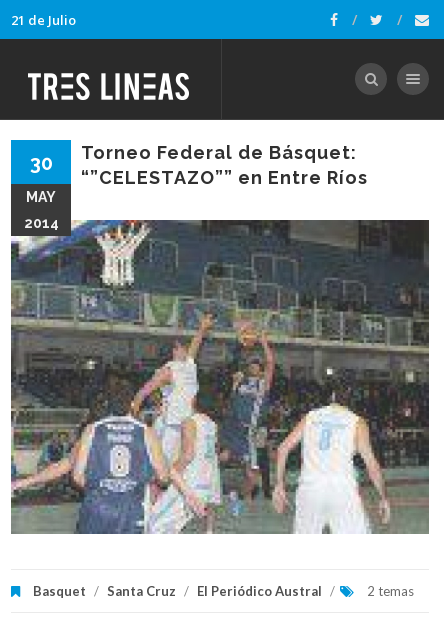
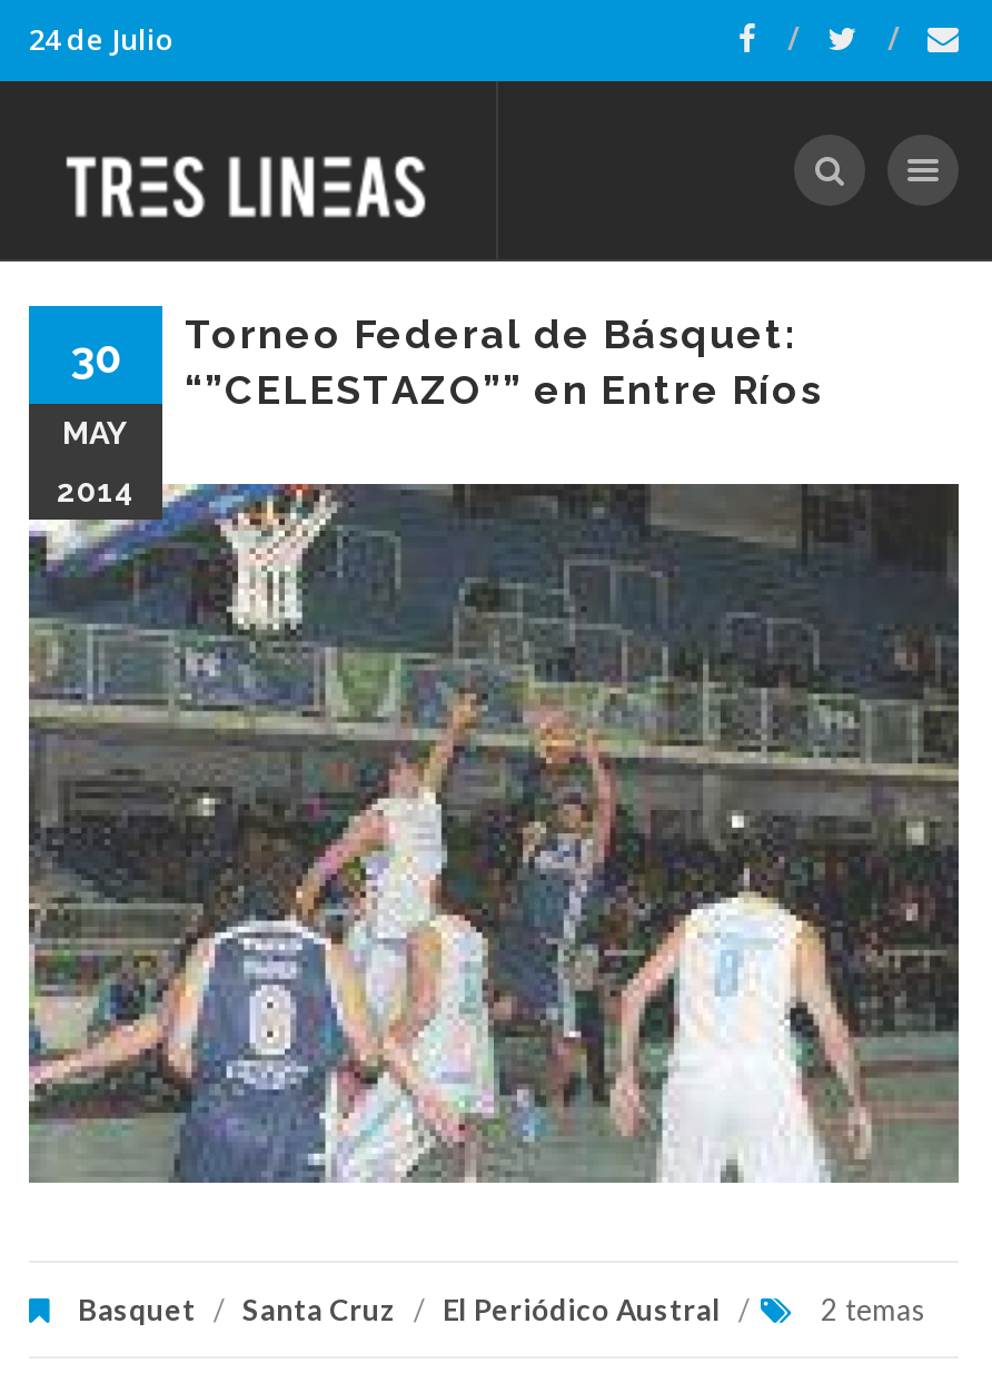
- 21 de Julio
+ 24 de Julio
